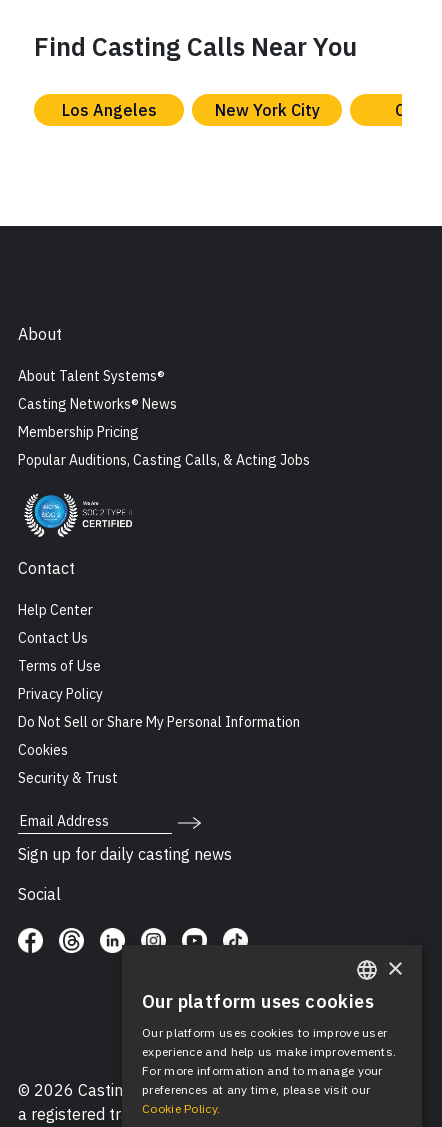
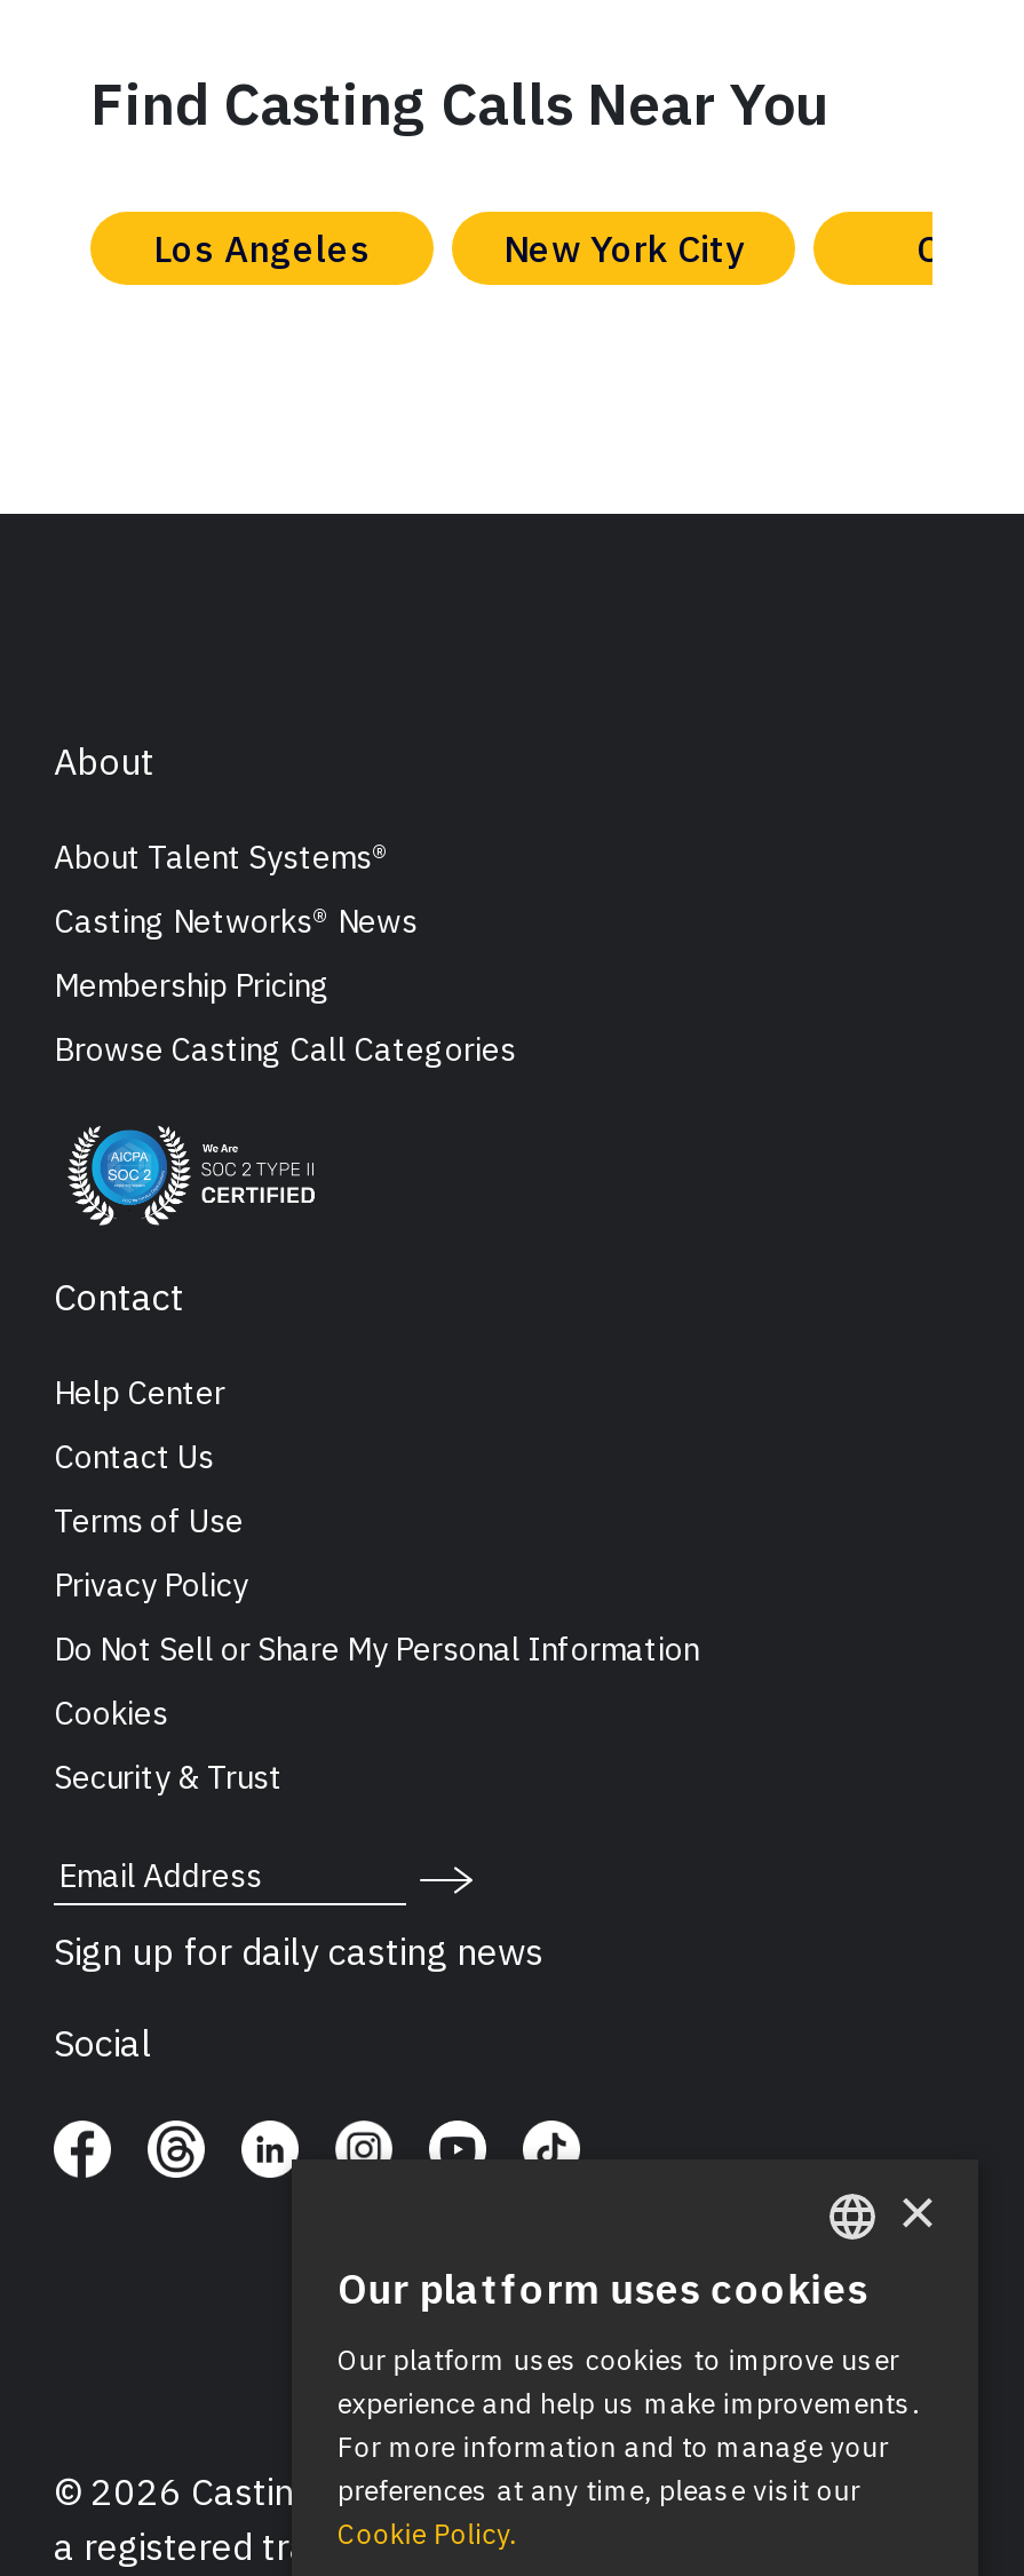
- Popular Auditions, Casting Calls, & Acting Jobs
+ Browse Casting Call Categories
